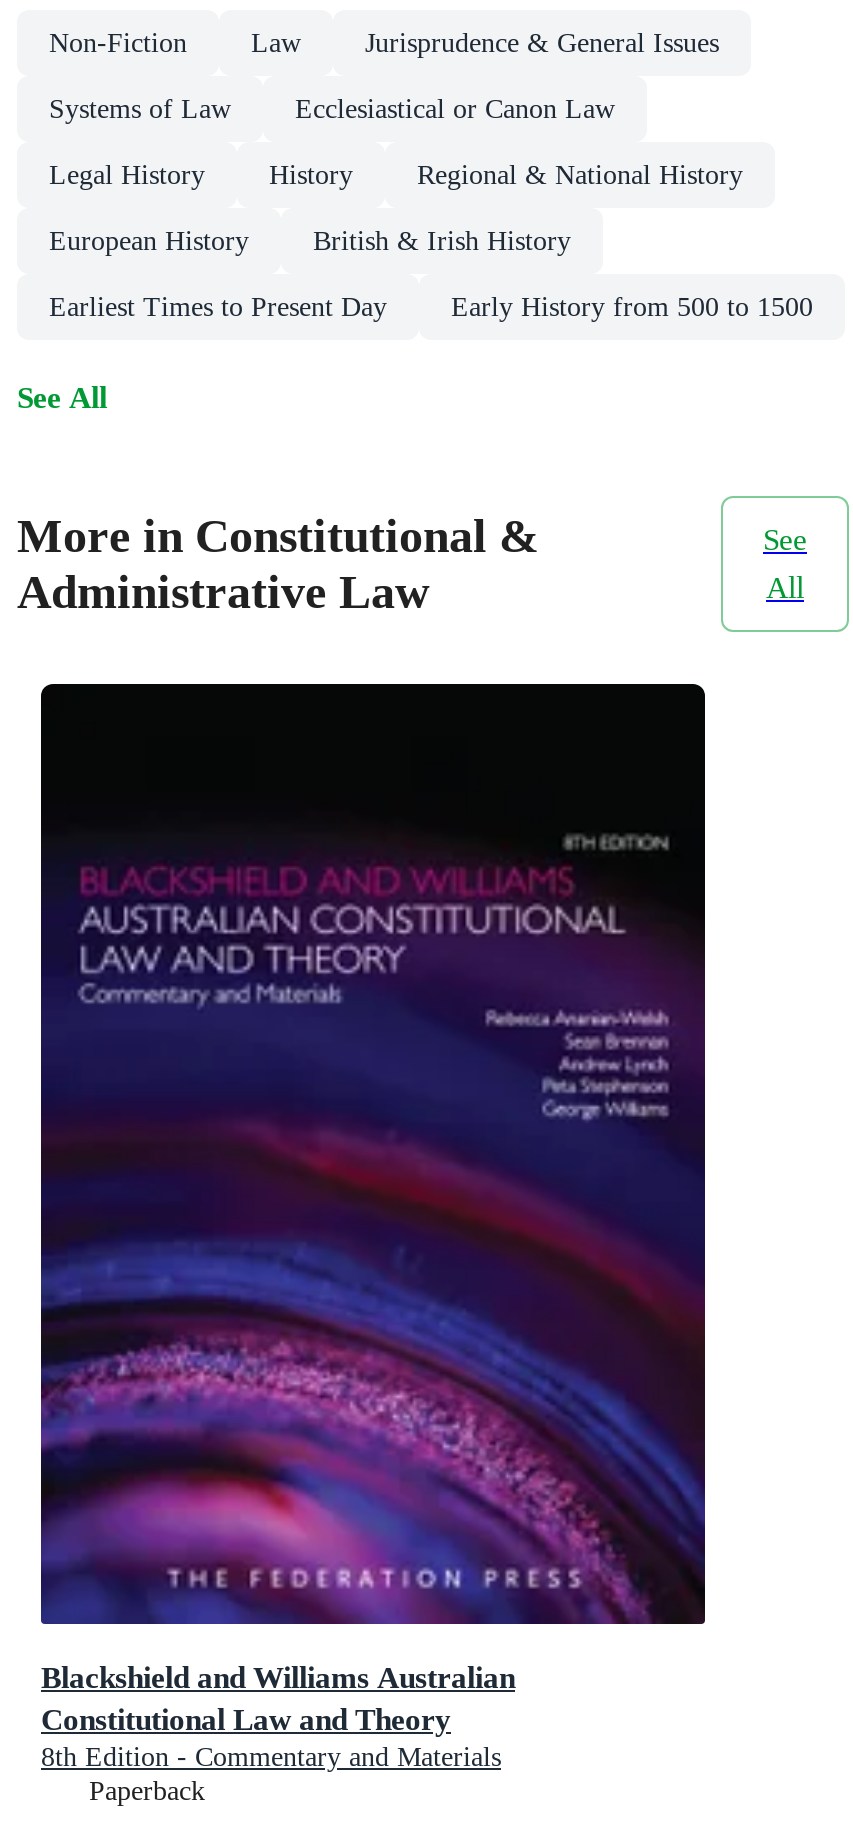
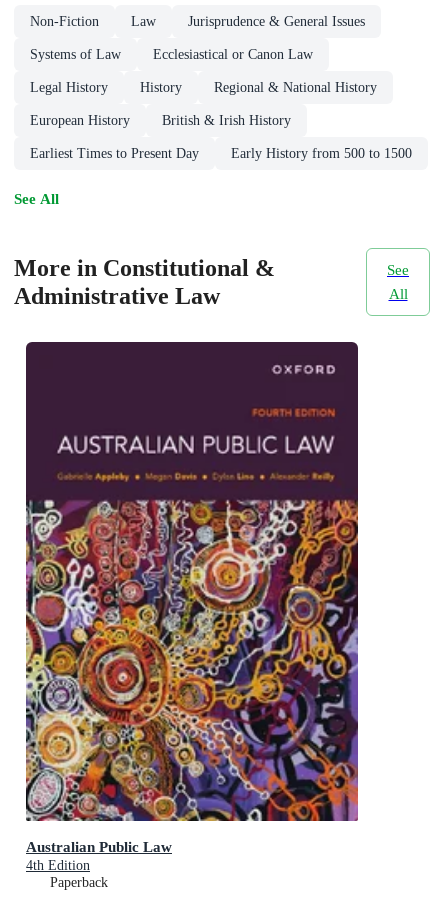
- [image]
- Blackshield and Williams Australian
- Constitutional Law and Theory
- 8th Edition - Commentary and Materials
+ [image]
+ Australian Public Law
+ 4th Edition
